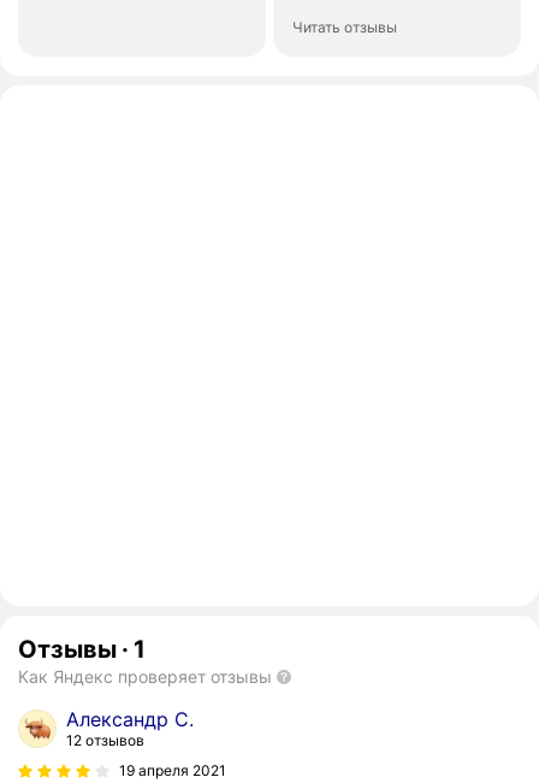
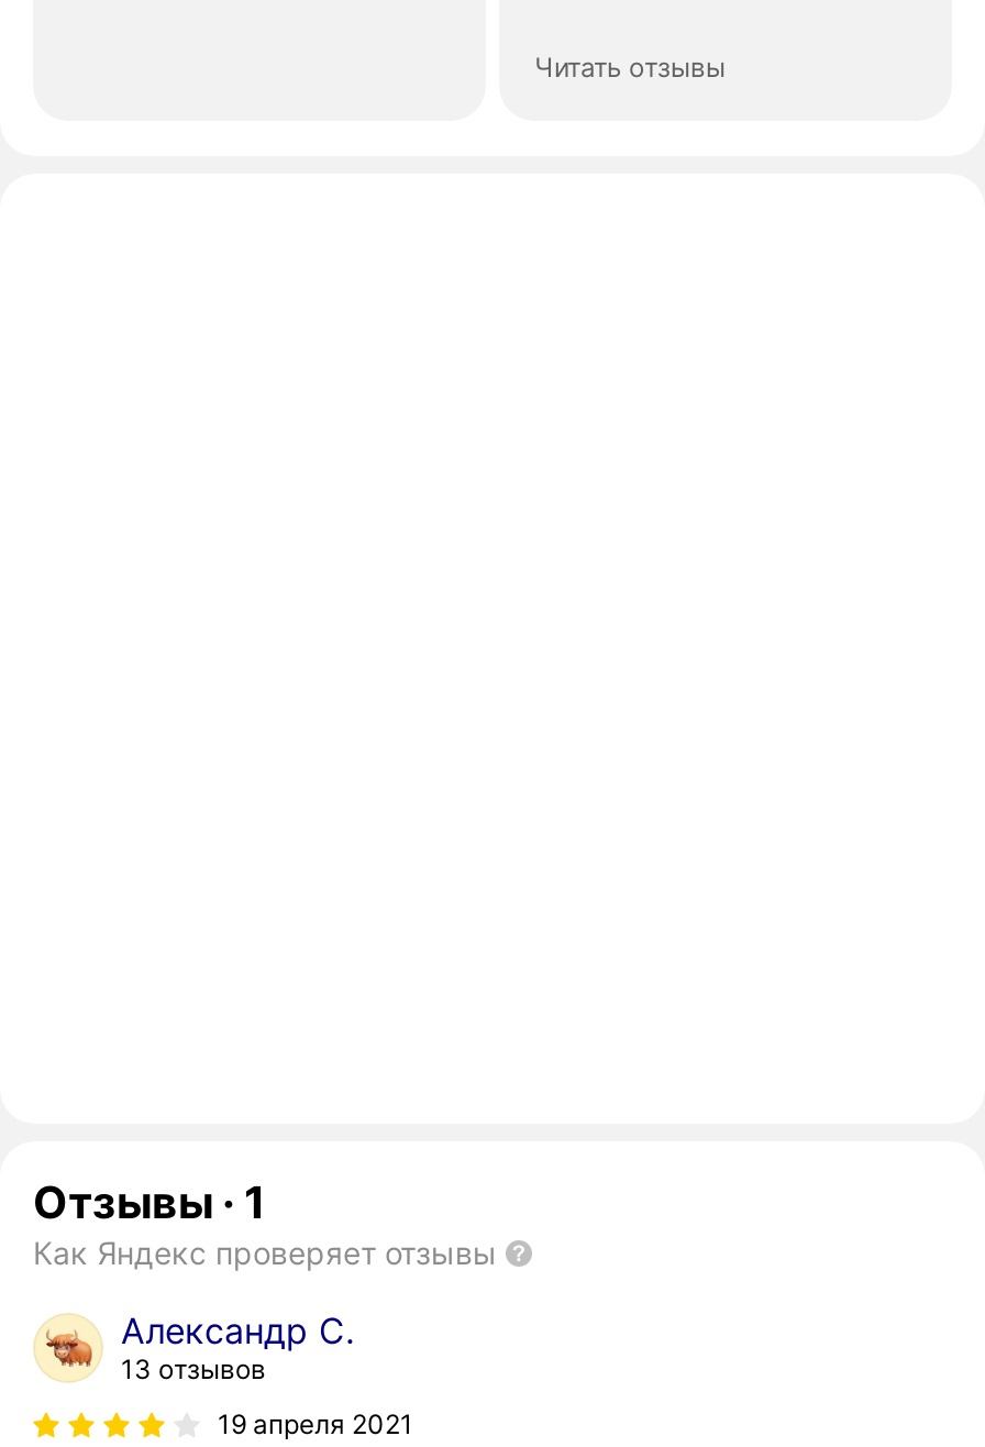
- 12 отзывов
+ 13 отзывов
